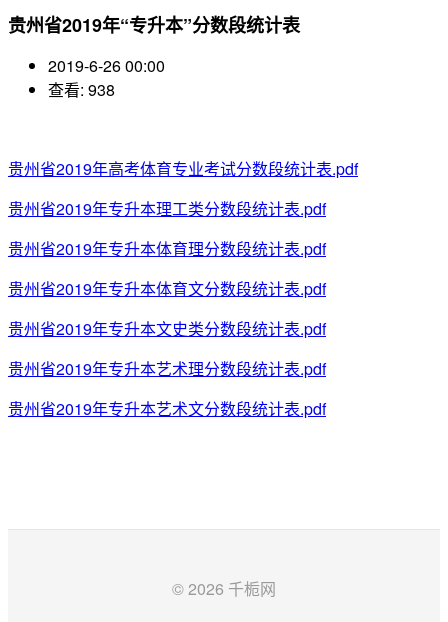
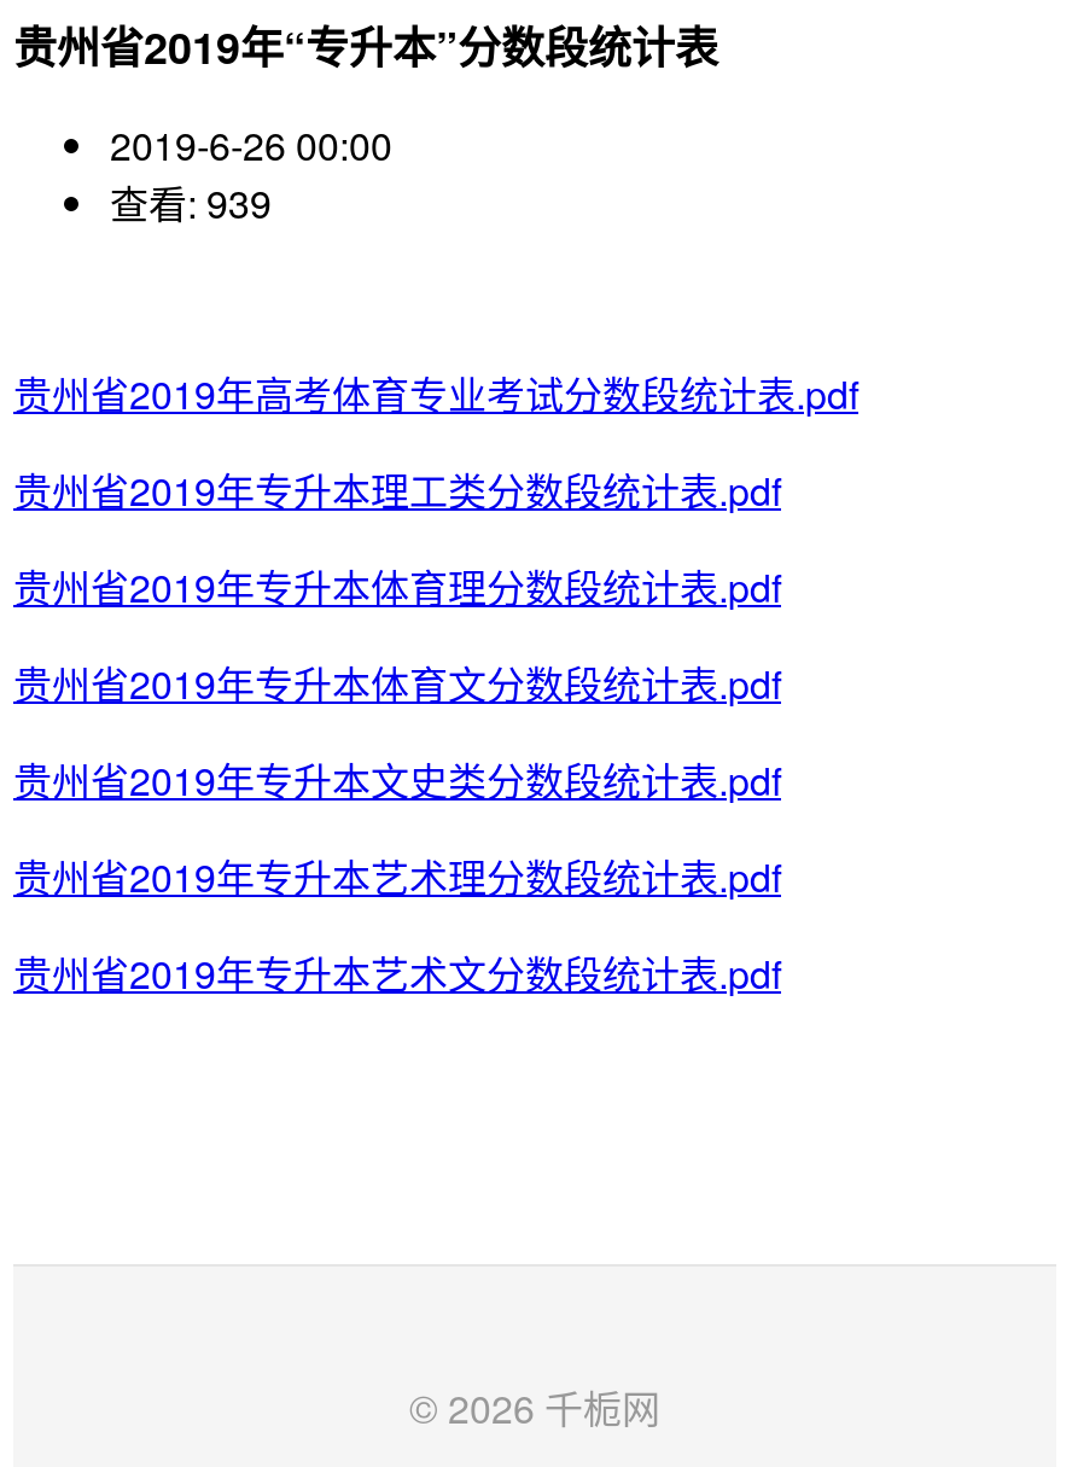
- 查看: 938
+ 查看: 939
